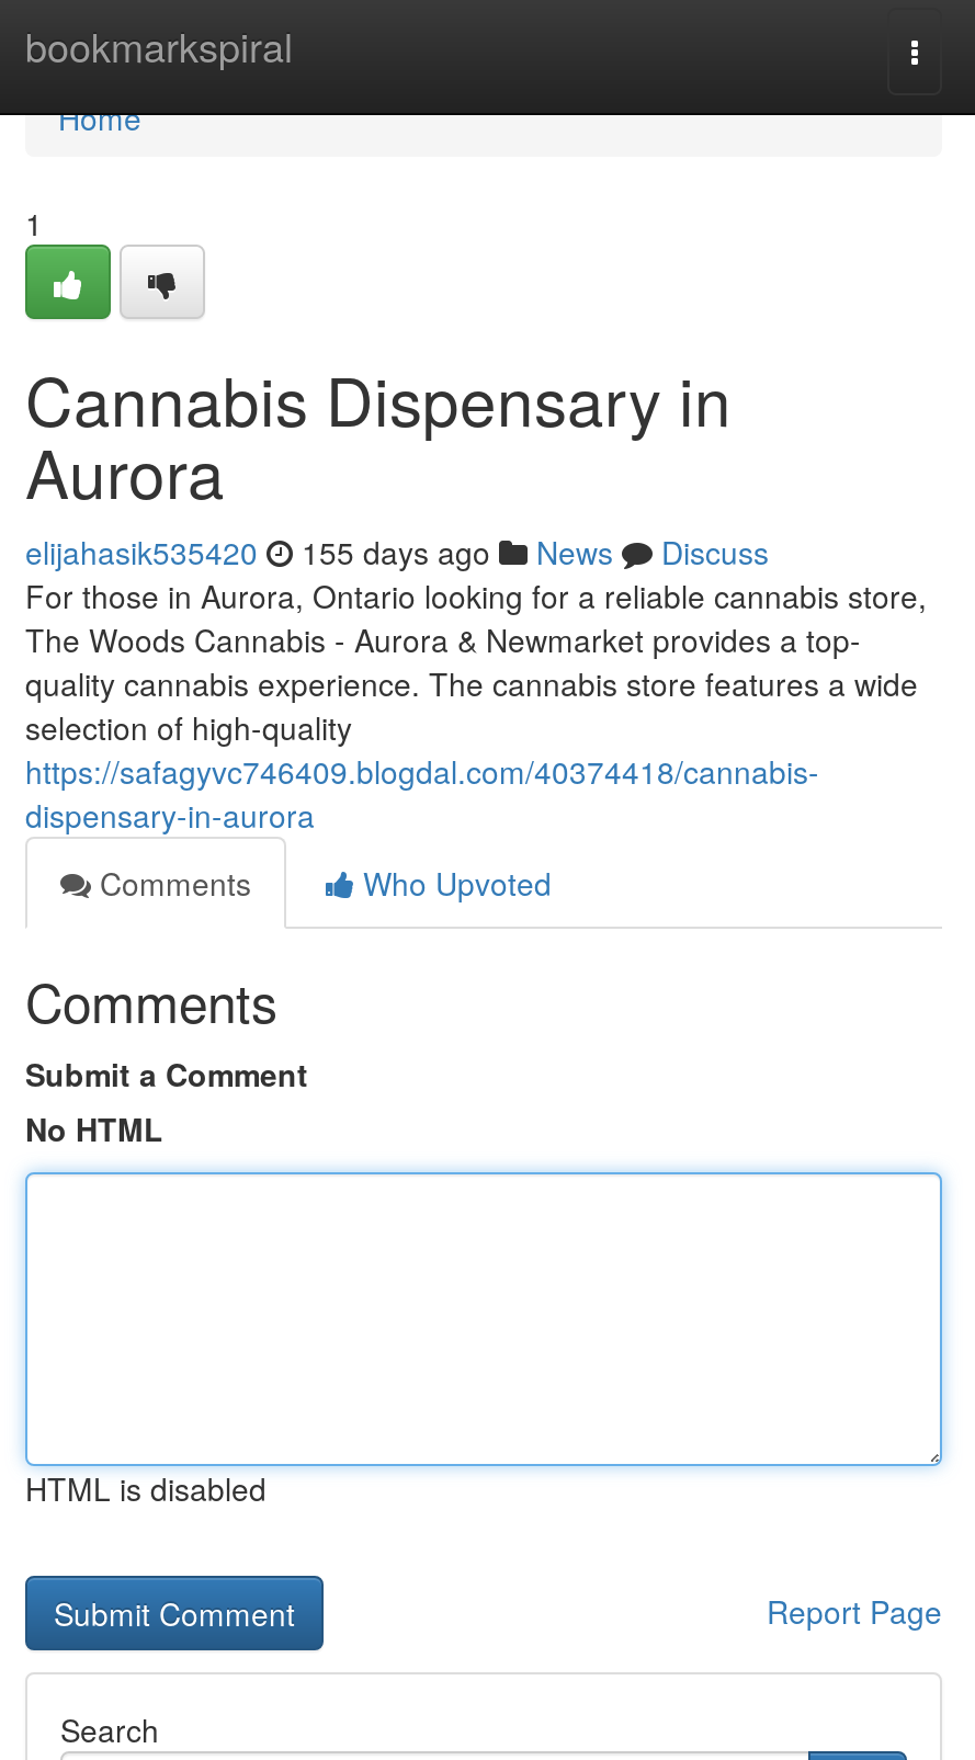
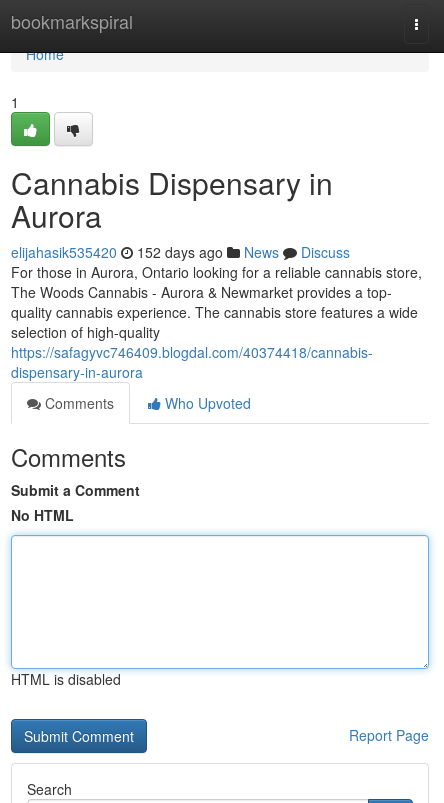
- elijahasik535420 155 days ago News Discuss
+ elijahasik535420 152 days ago News Discuss
